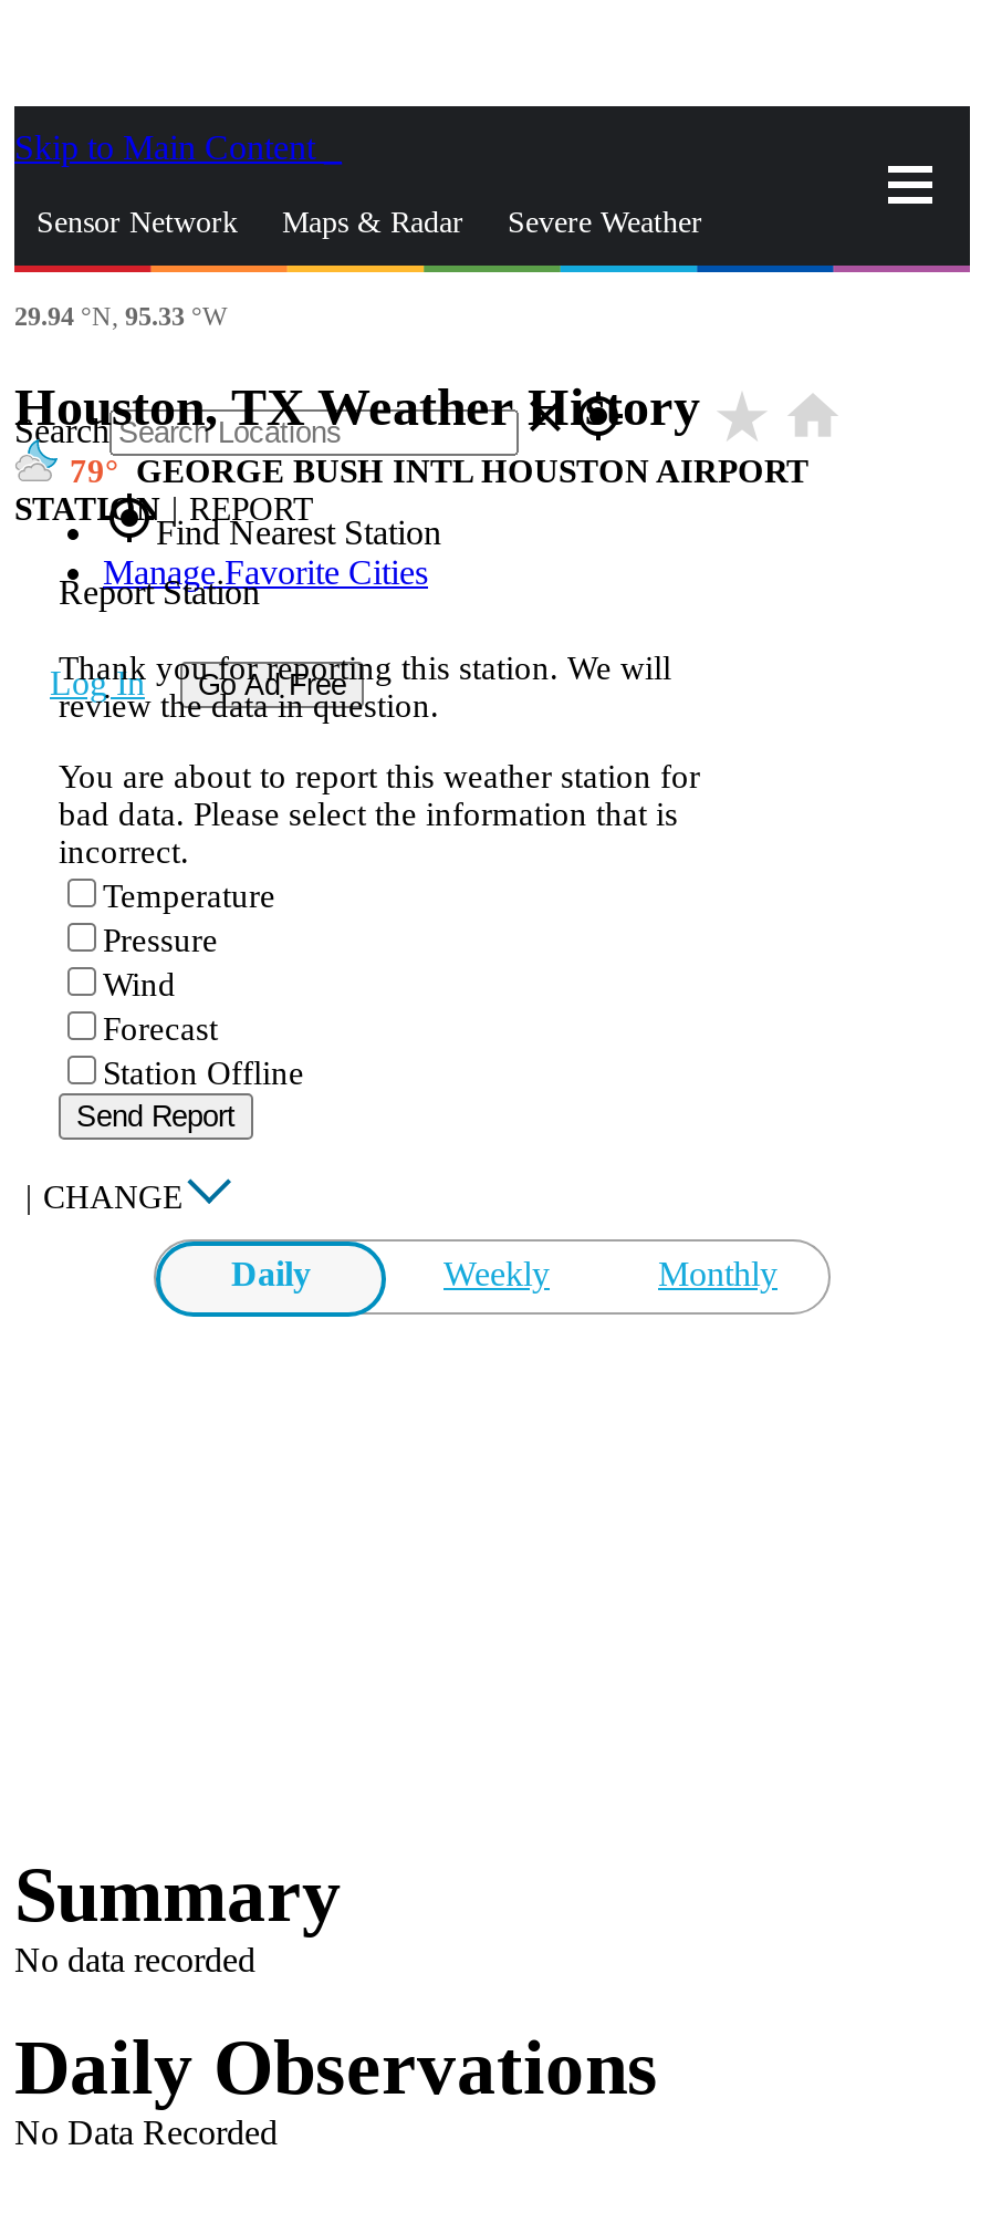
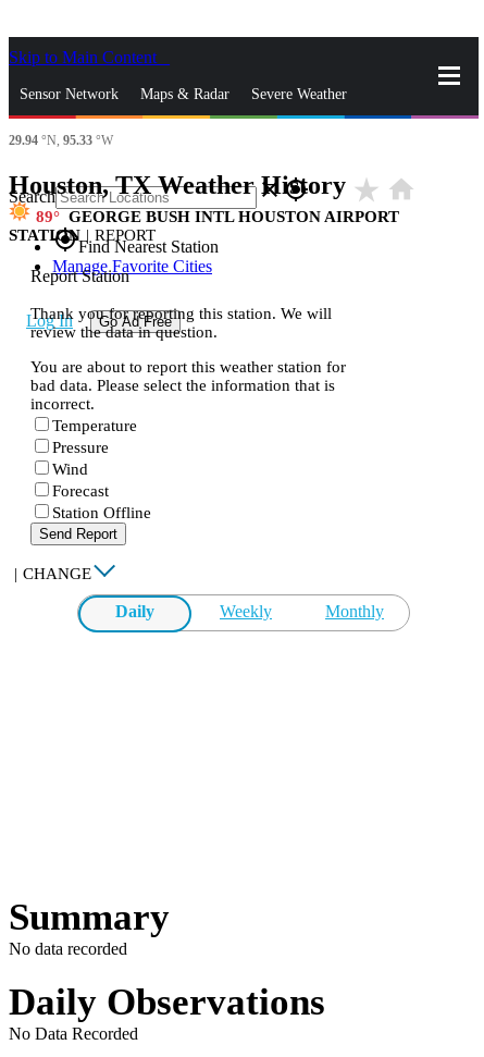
- 79 GEORGE BUSH INTL HOUSTON AIRPORT
+ 89 GEORGE BUSH INTL HOUSTON AIRPORT
